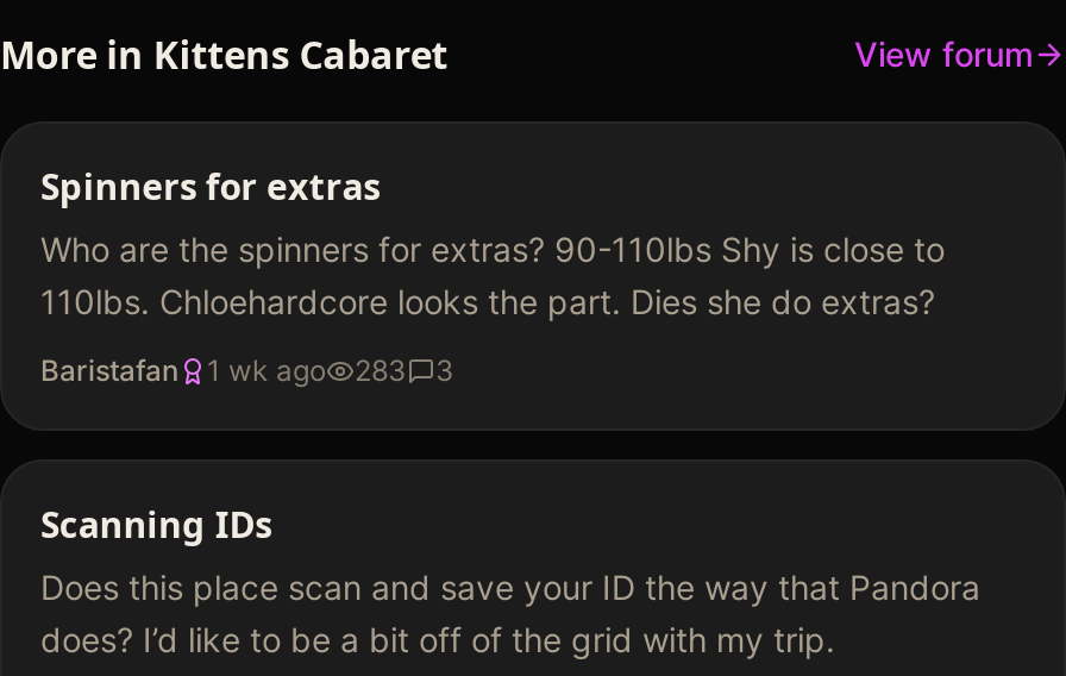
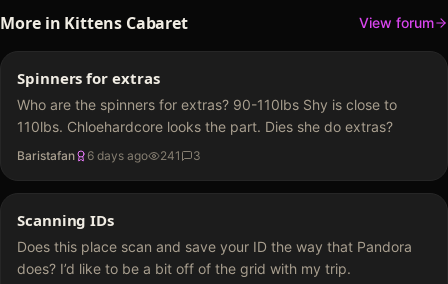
- 1 wk ago
+ 6 days ago

- 283
+ 241
